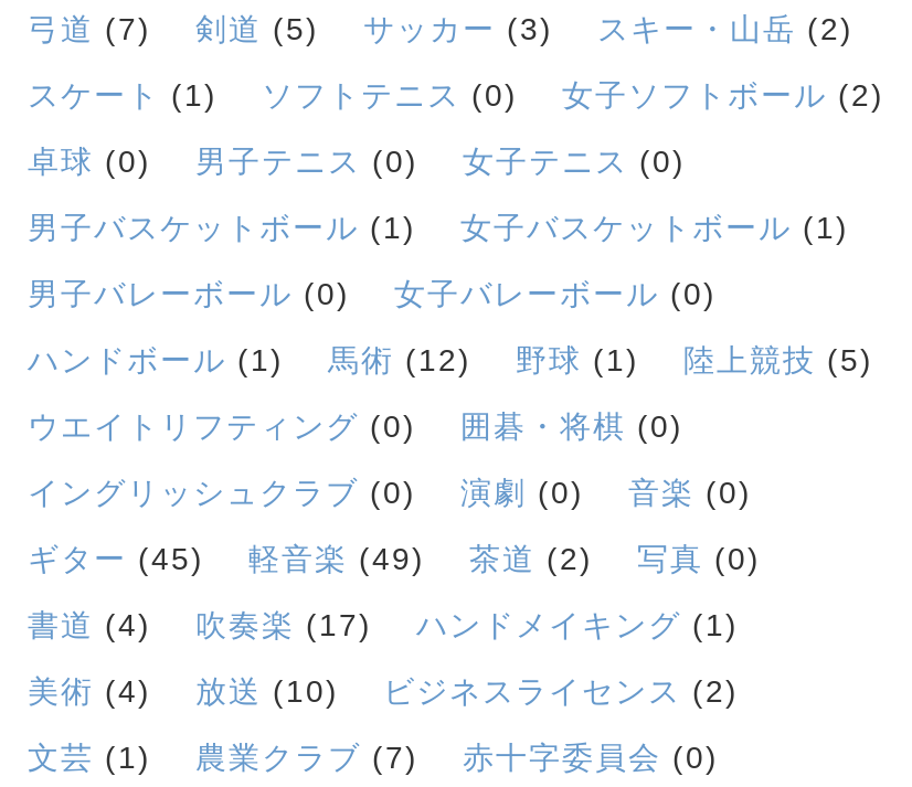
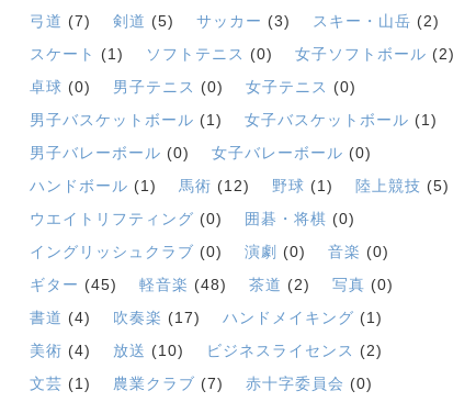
- ギター(45) 軽音楽(49) 茶道(2) 写真(0)
+ ギター(45) 軽音楽(48) 茶道(2) 写真(0)
